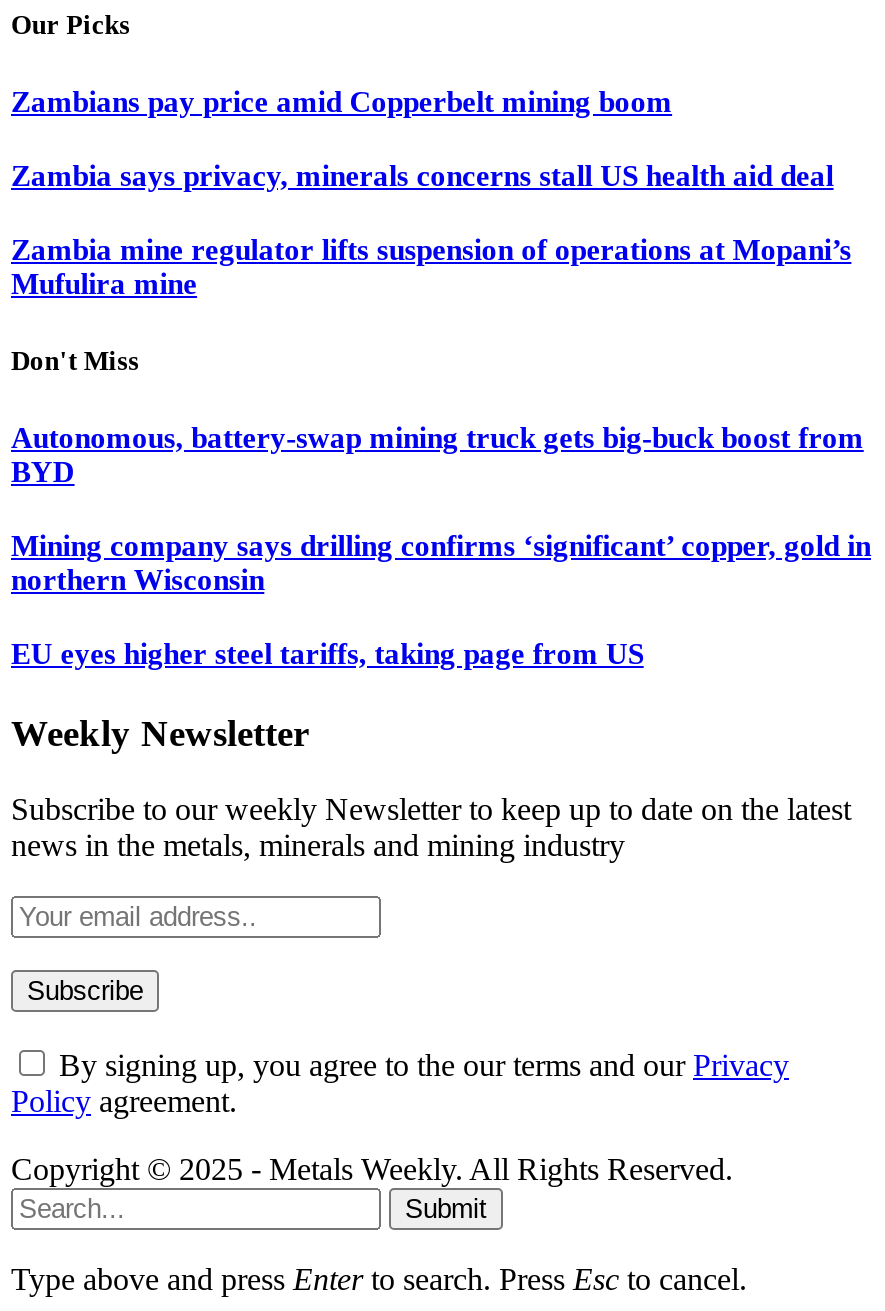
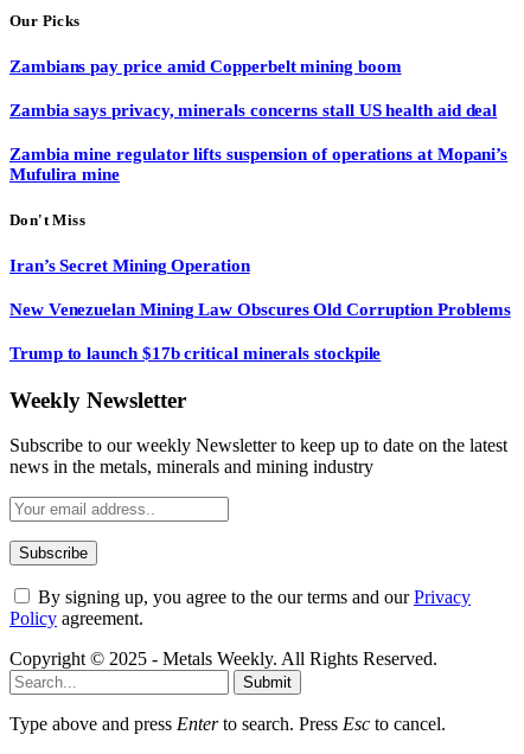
- Autonomous, battery-swap mining truck gets big-buck boost from
- BYD
+ Iran’s Secret Mining Operation

- Mining company says drilling confirms ‘significant’ copper, gold in
- northern Wisconsin
+ New Venezuelan Mining Law Obscures Old Corruption Problems

- EU eyes higher steel tariffs, taking page from US
+ Trump to launch $17b critical minerals stockpile
